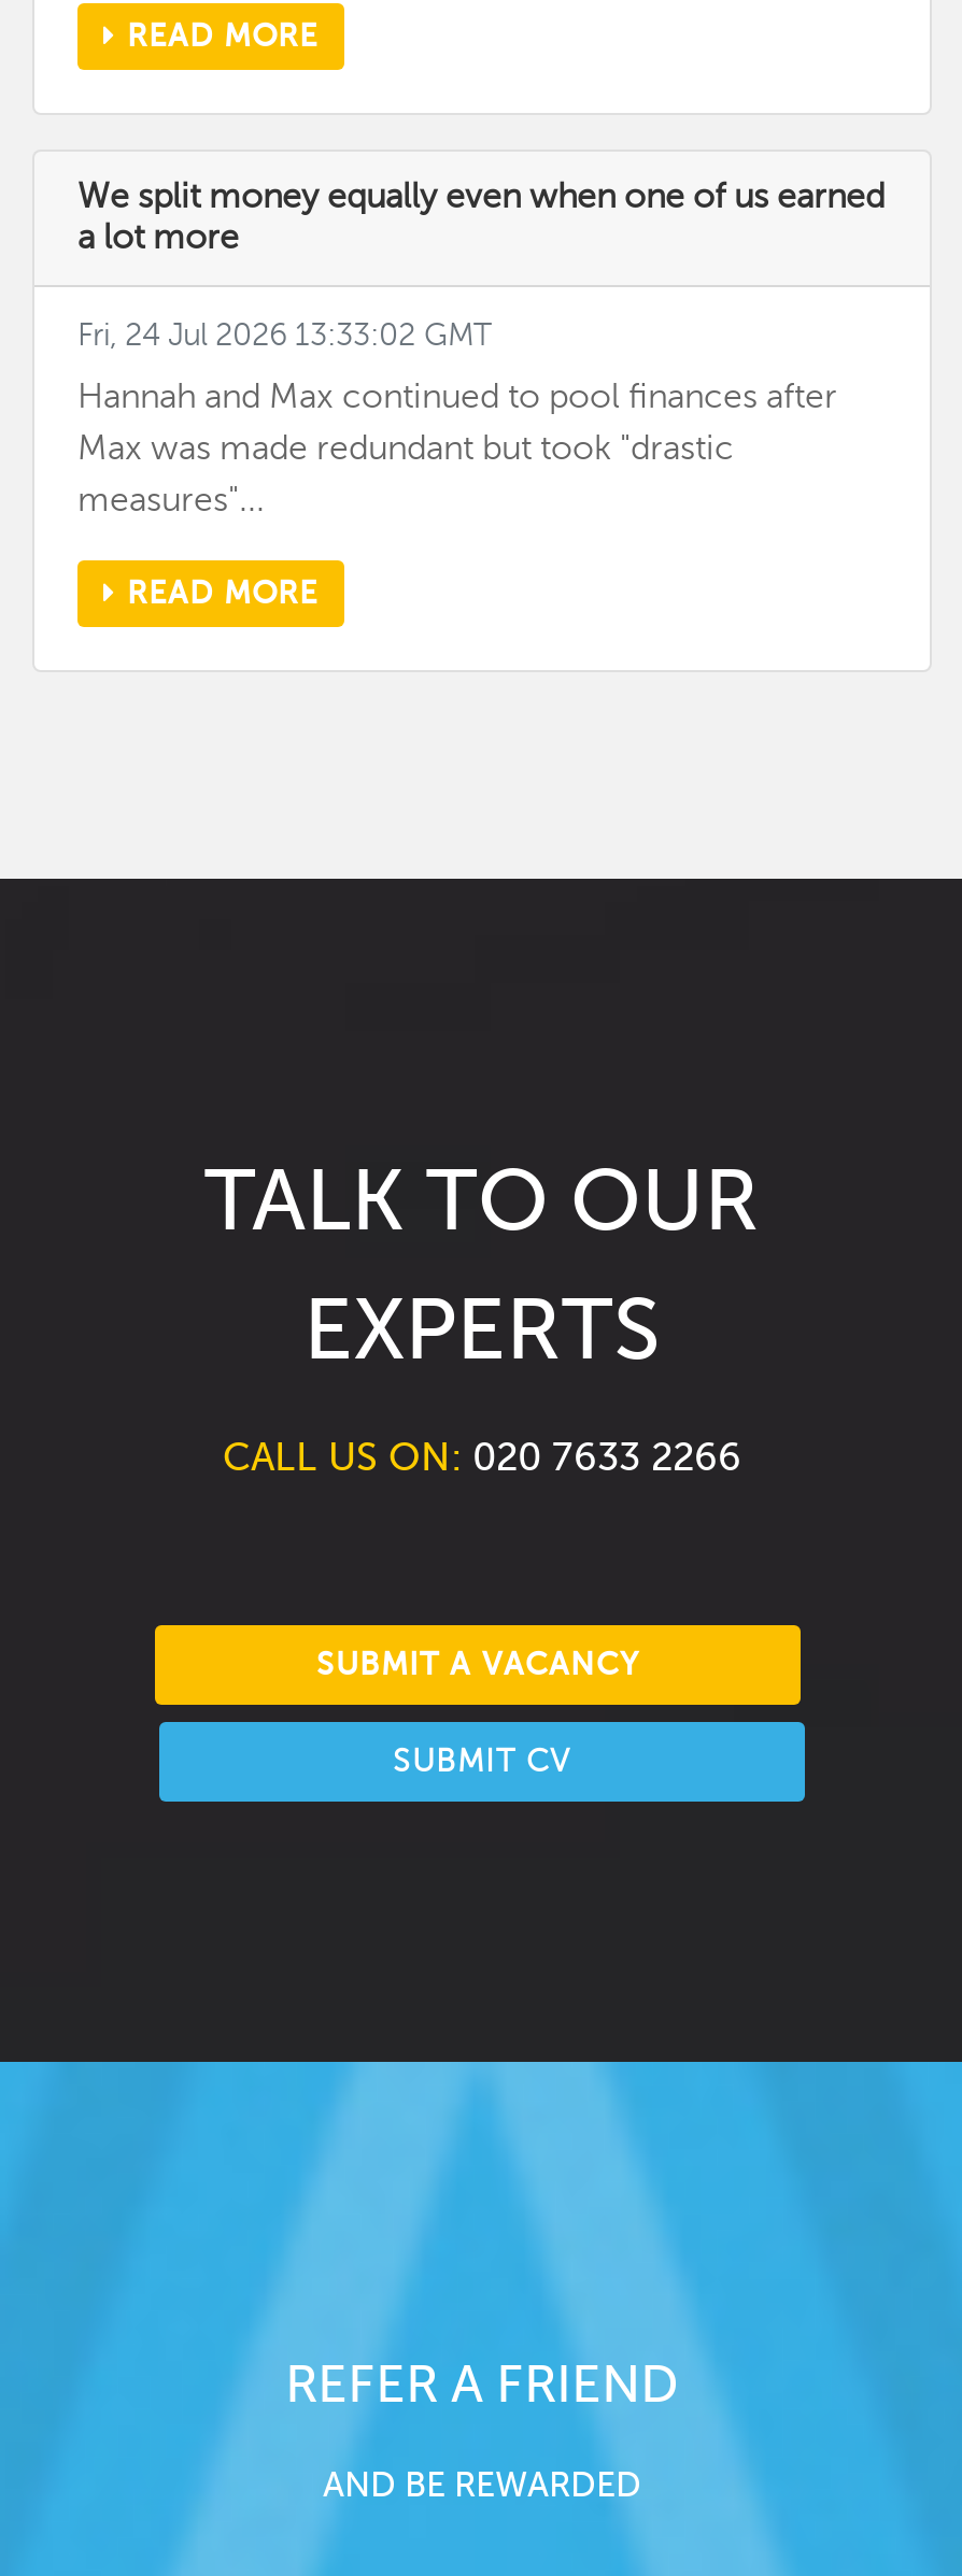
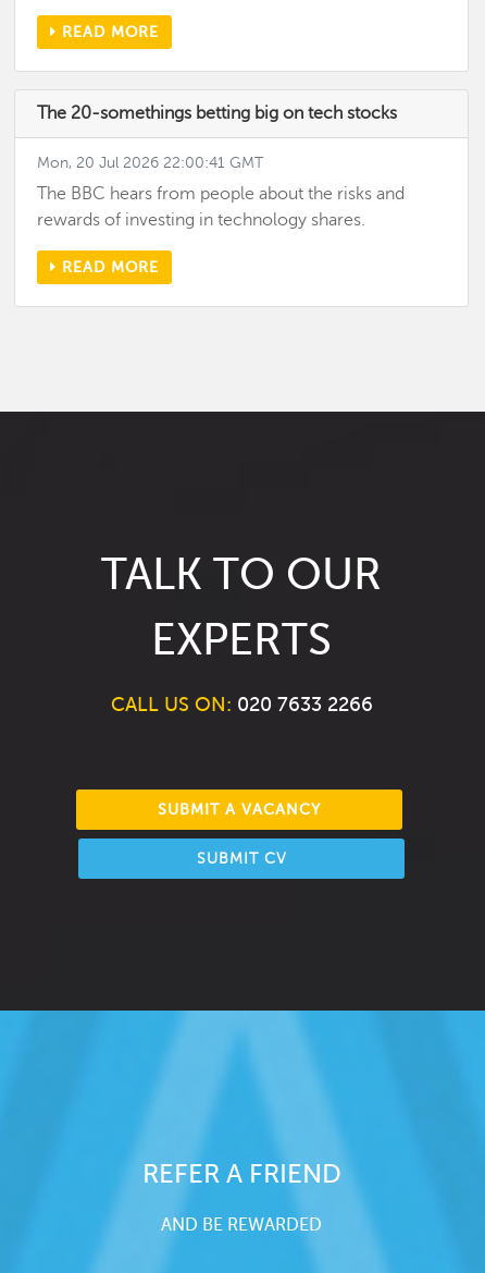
- We split money equally even when one of us earned
- a lot more
+ The 20-somethings betting big on tech stocks

- Fri, 24 Jul 2026 13:33:02 GMT
+ Mon, 20 Jul 2026 22:00:41 GMT

- Hannah and Max continued to pool finances after
- Max was made redundant but took "drastic
- measures"...
+ The BBC hears from people about the risks and
+ rewards of investing in technology shares.
